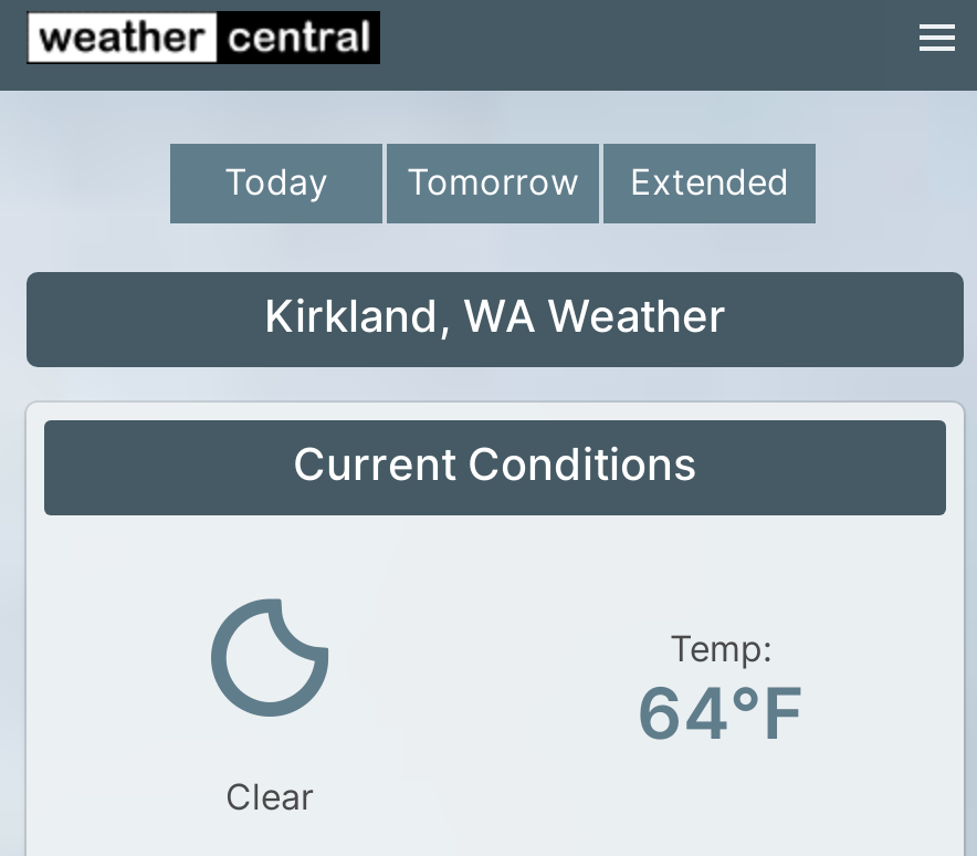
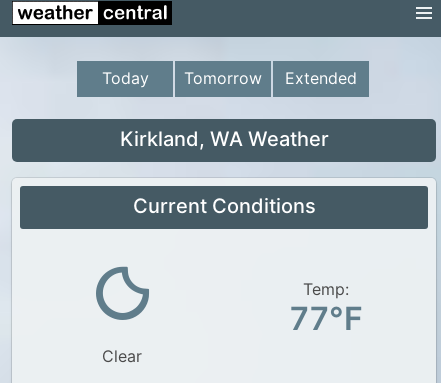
- 64°F
+ 77°F
